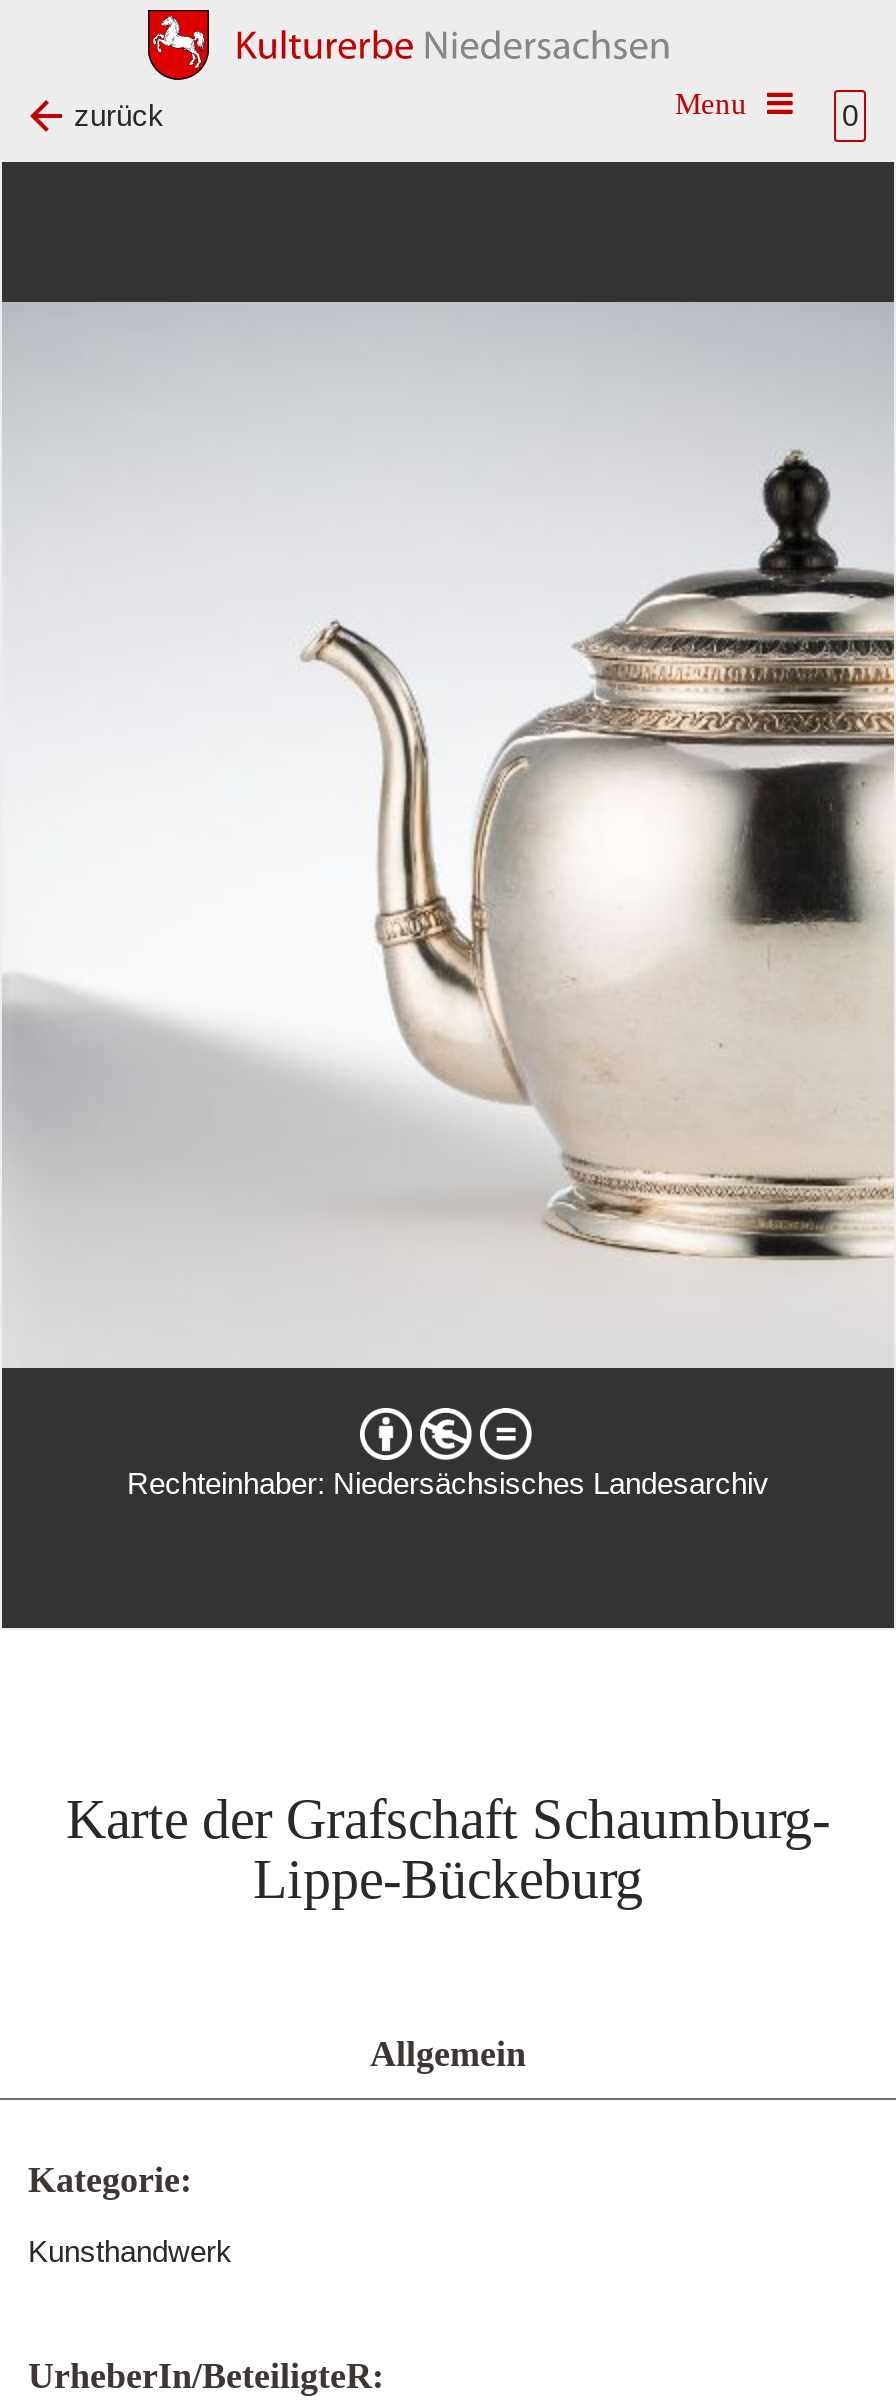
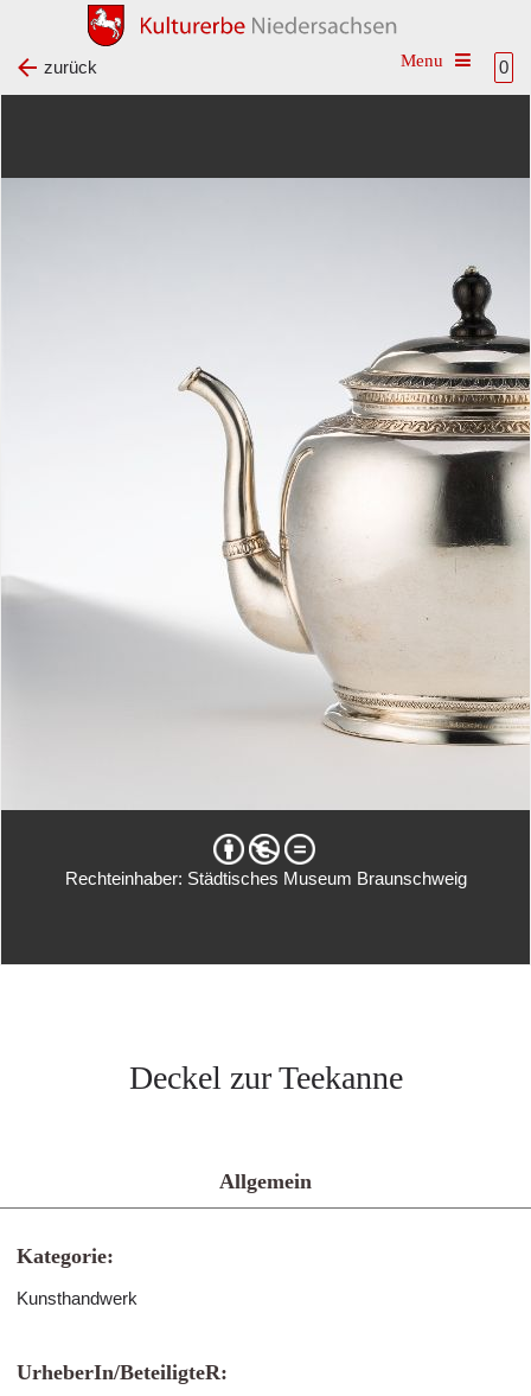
- Rechteinhaber: Niedersächsisches Landesarchiv
+ Rechteinhaber: Städtisches Museum Braunschweig

- Karte der Grafschaft Schaumburg-
- Lippe-Bückeburg
+ Deckel zur Teekanne
